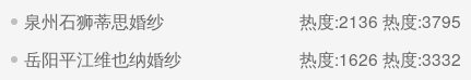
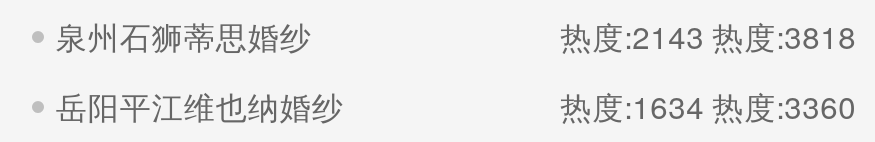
- 热度:2136 热度:3795
+ 热度:2143 热度:3818

- 热度:1626 热度:3332
+ 热度:1634 热度:3360
